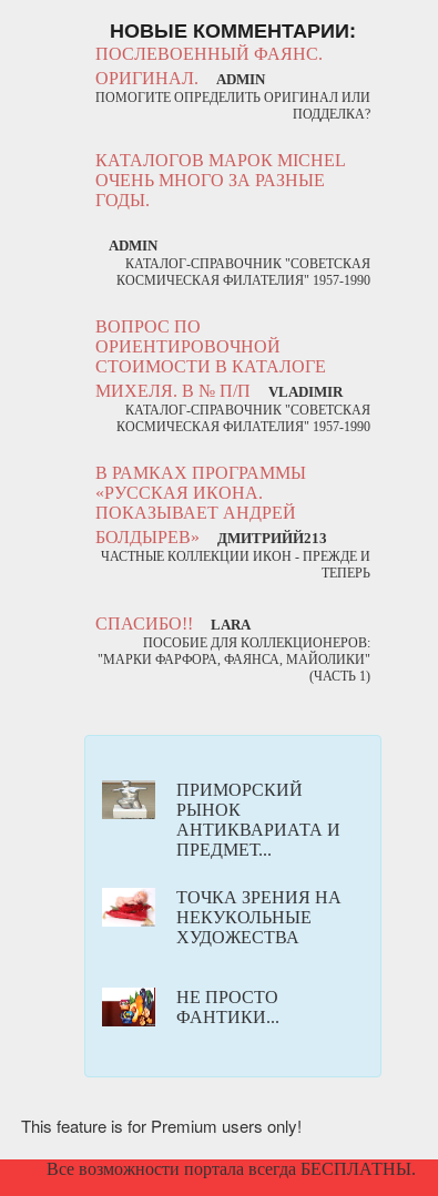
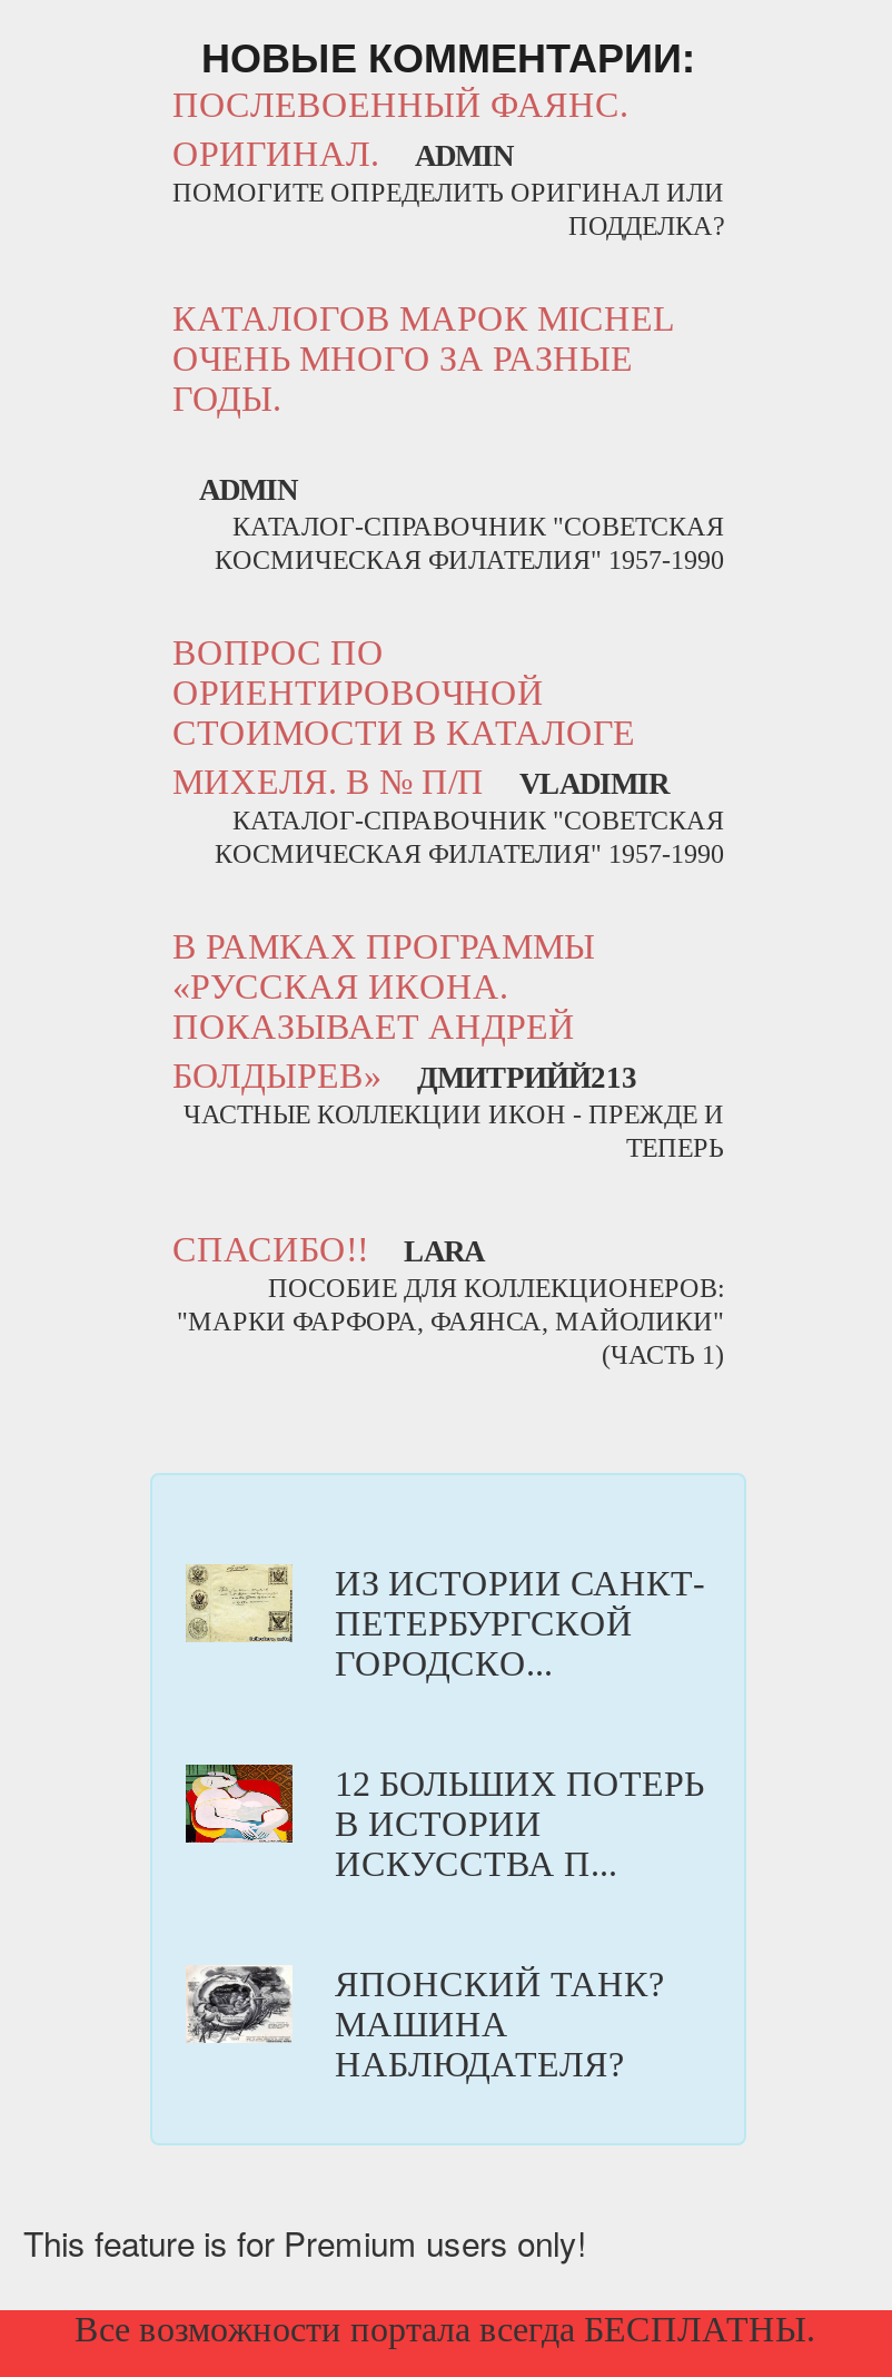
- [image]
- ПРИМОРСКИЙ
- РЫНОК
- АНТИКВАРИАТА И
- ПРЕДМЕТ...
+ [image]
+ ИЗ ИСТОРИИ САНКТ-
+ ПЕТЕРБУРГСКОЙ
+ ГОРОДСКО...

- [image]
- ТОЧКА ЗРЕНИЯ НА
- НЕКУКОЛЬНЫЕ
- ХУДОЖЕСТВА
+ [image]
+ 12 БОЛЬШИХ ПОТЕРЬ
+ В ИСТОРИИ
+ ИСКУССТВА П...

- [image]
- НЕ ПРОСТО
- ФАНТИКИ...
+ [image]
+ ЯПОНСКИЙ ТАНК?
+ МАШИНА
+ НАБЛЮДАТЕЛЯ?
